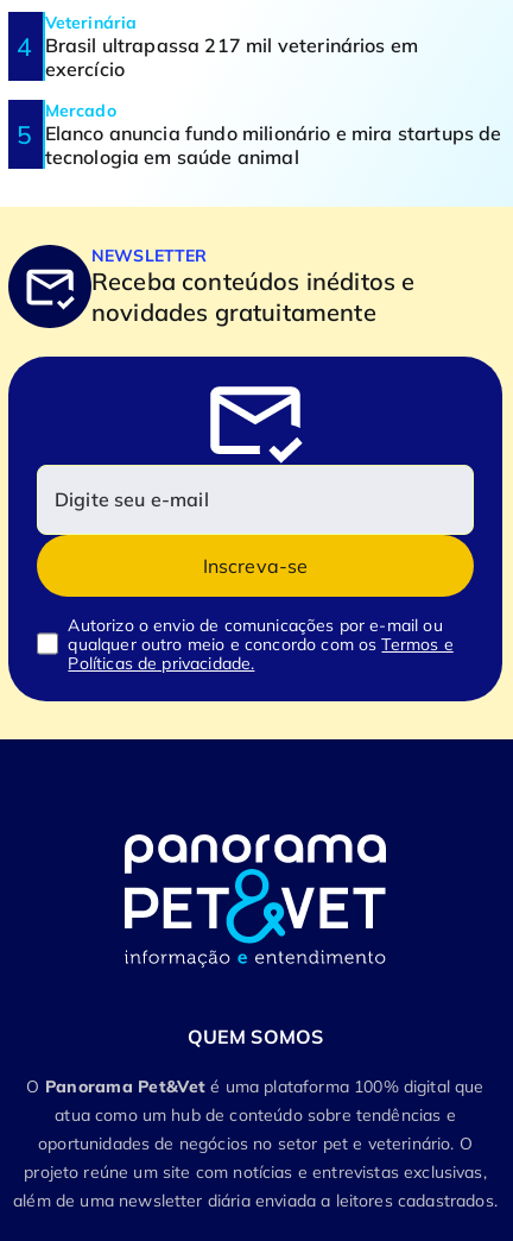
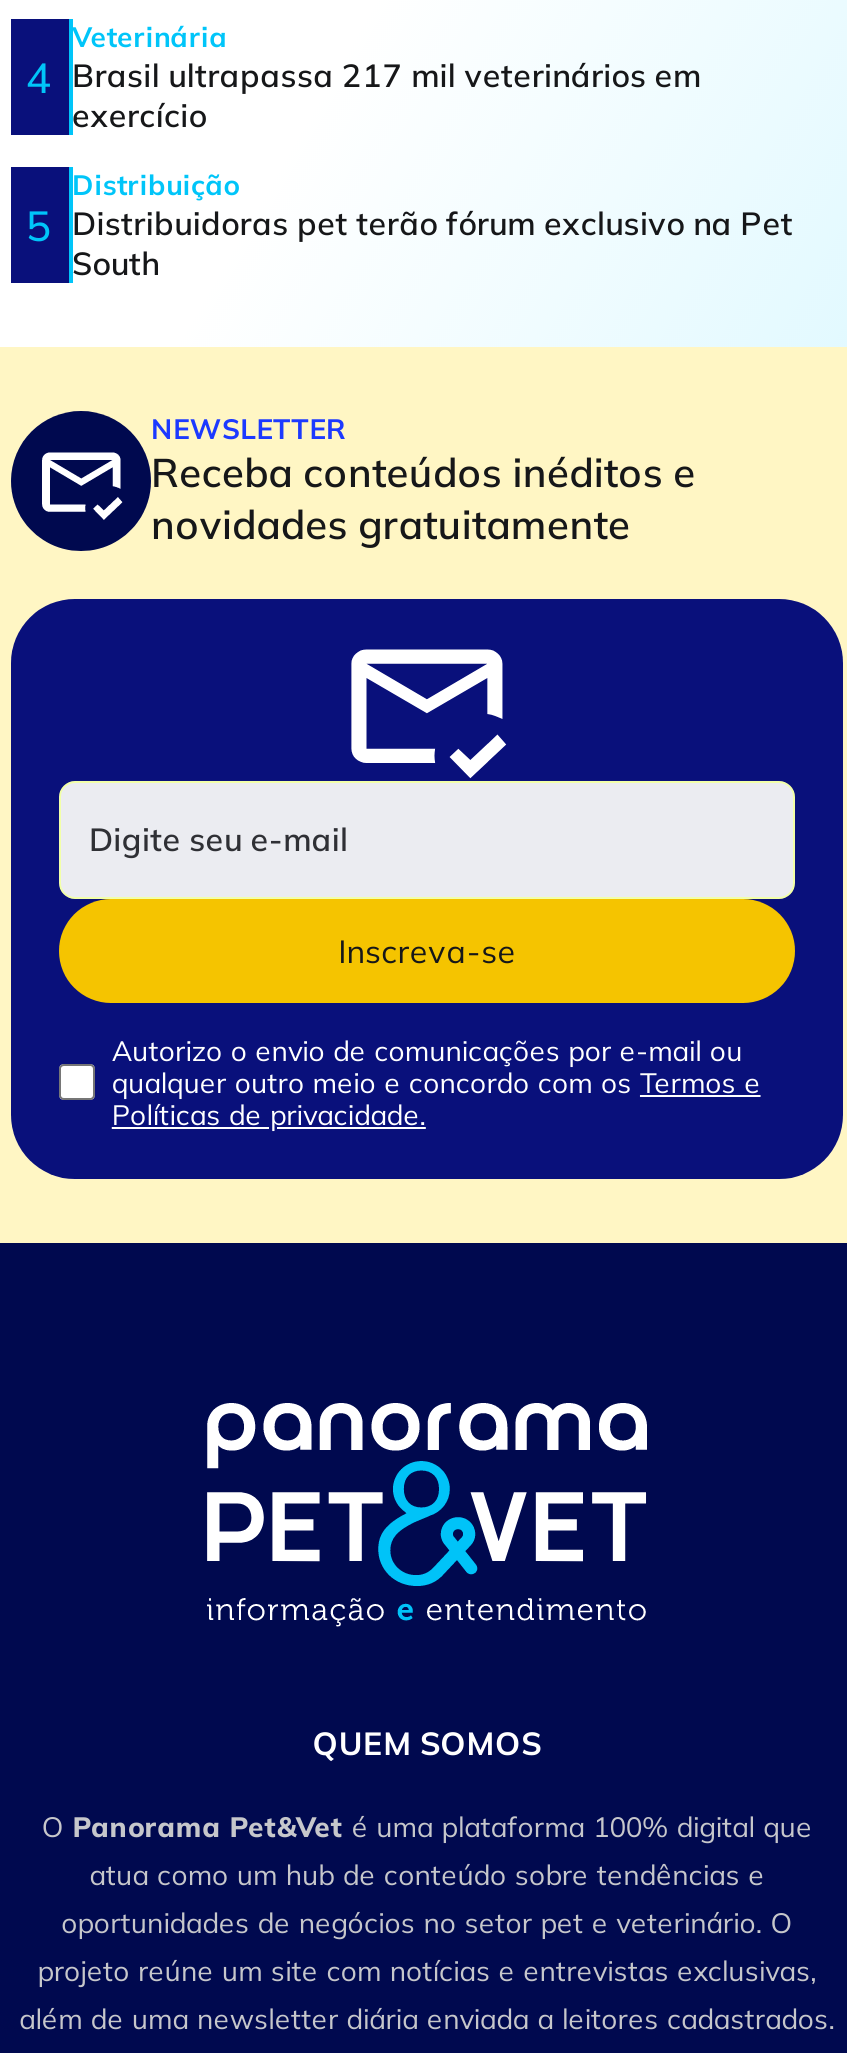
- Mercado
- Elanco anuncia fundo milionário e mira startups de
- tecnologia em saúde animal
+ Distribuição
+ Distribuidoras pet terão fórum exclusivo na Pet
+ South
